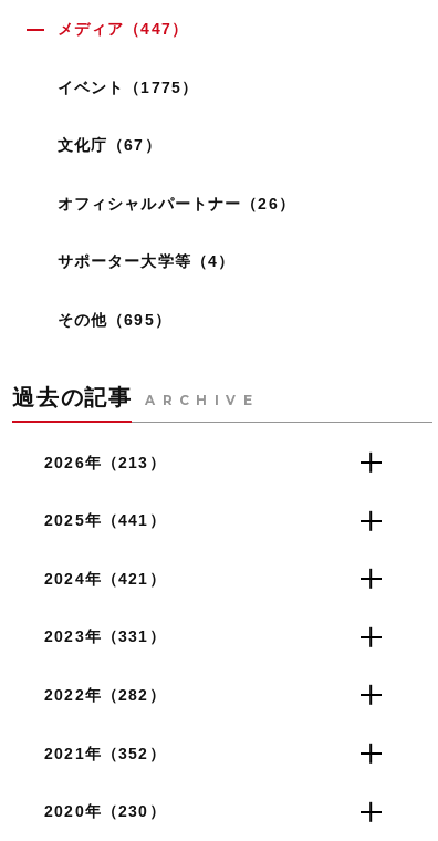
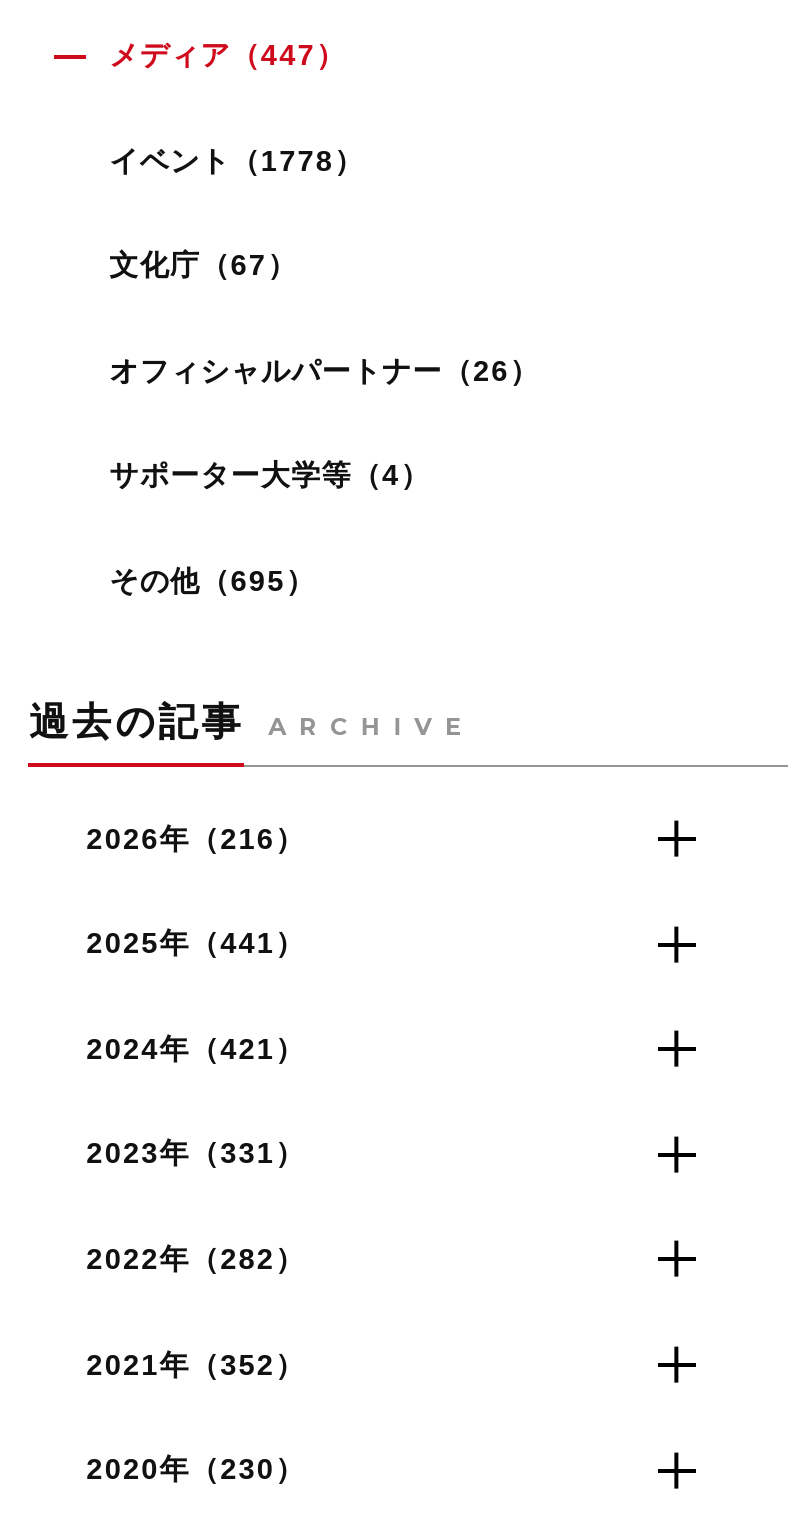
- イベント（1775）
+ イベント（1778）

- 2026年（213）
+ 2026年（216）
